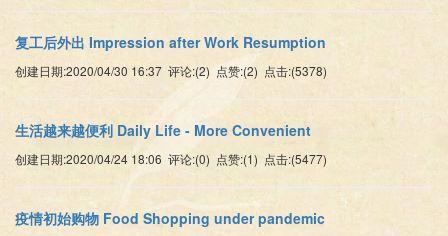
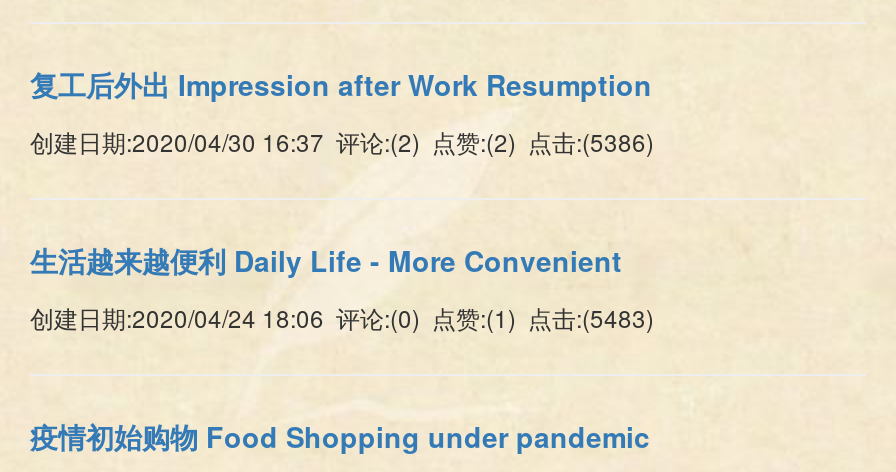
- 创建日期:2020/04/30 16:37 评论:(2) 点赞:(2) 点击:(5378)
+ 创建日期:2020/04/30 16:37 评论:(2) 点赞:(2) 点击:(5386)

- 创建日期:2020/04/24 18:06 评论:(0) 点赞:(1) 点击:(5477)
+ 创建日期:2020/04/24 18:06 评论:(0) 点赞:(1) 点击:(5483)
